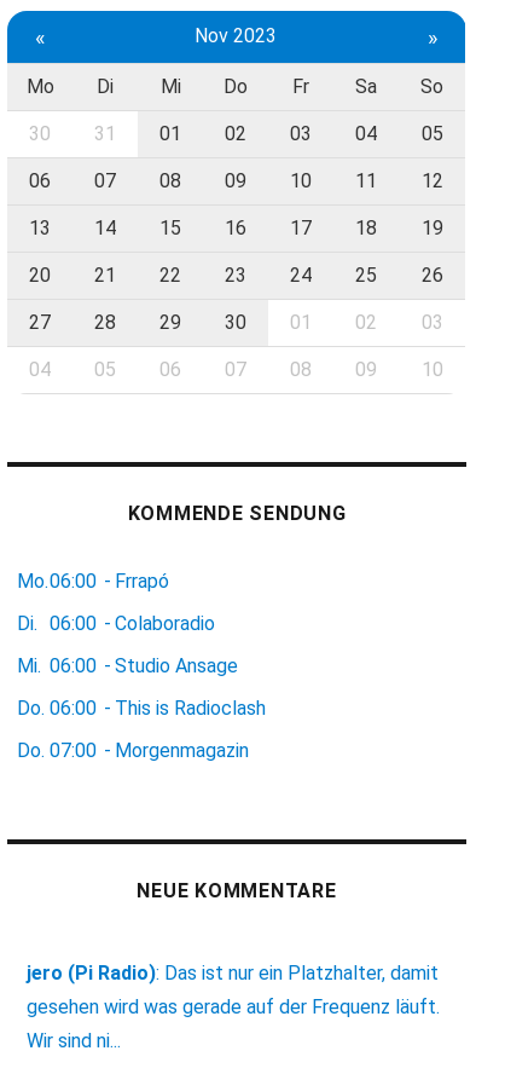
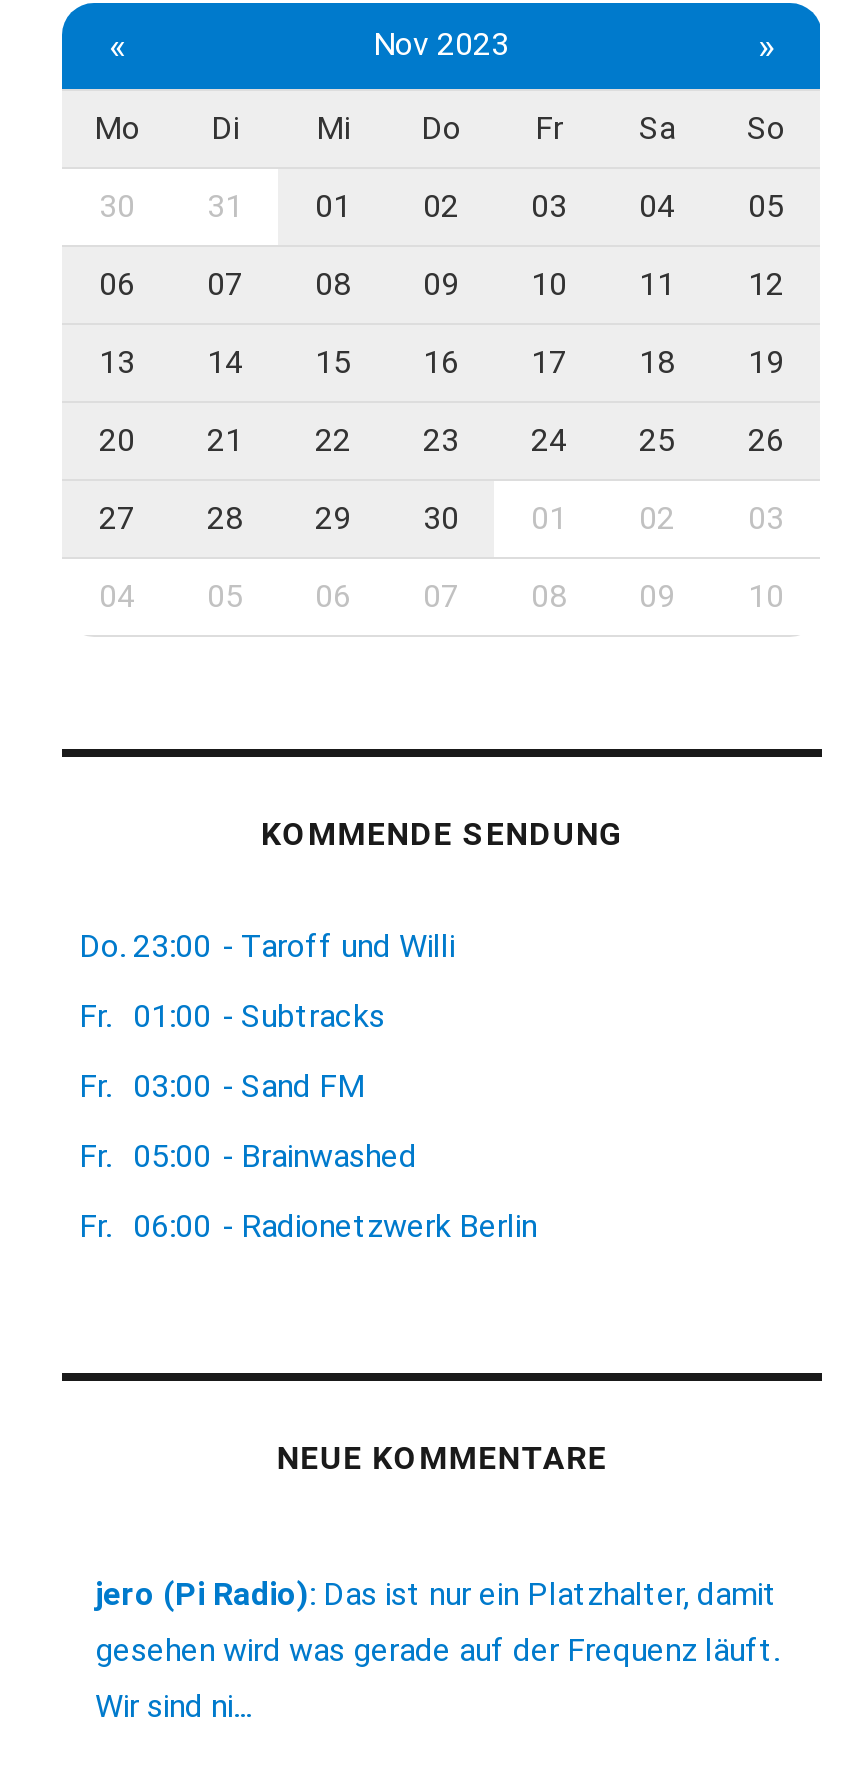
- Mo. 06:00 - Frrapó
+ Do. 23:00 - Taroff und Willi

- Di. 06:00 - Colaboradio
+ Fr. 01:00 - Subtracks

- Mi. 06:00 - Studio Ansage
+ Fr. 03:00 - Sand FM

- Do. 06:00 - This is Radioclash
+ Fr. 05:00 - Brainwashed

- Do. 07:00 - Morgenmagazin
+ Fr. 06:00 - Radionetzwerk Berlin
